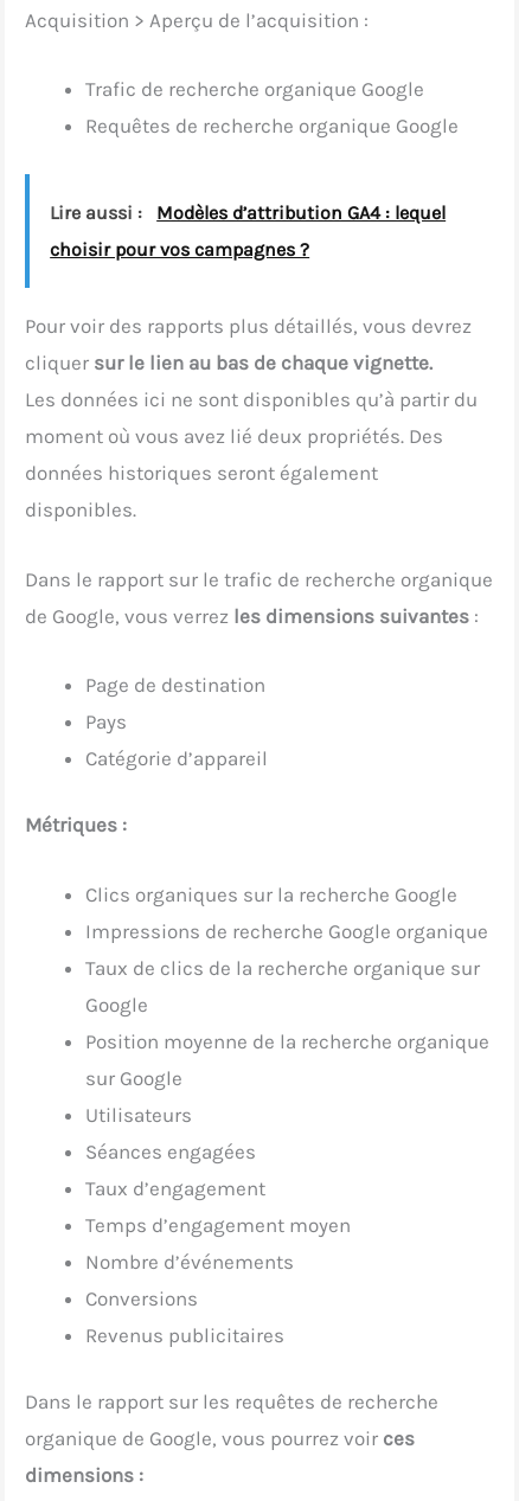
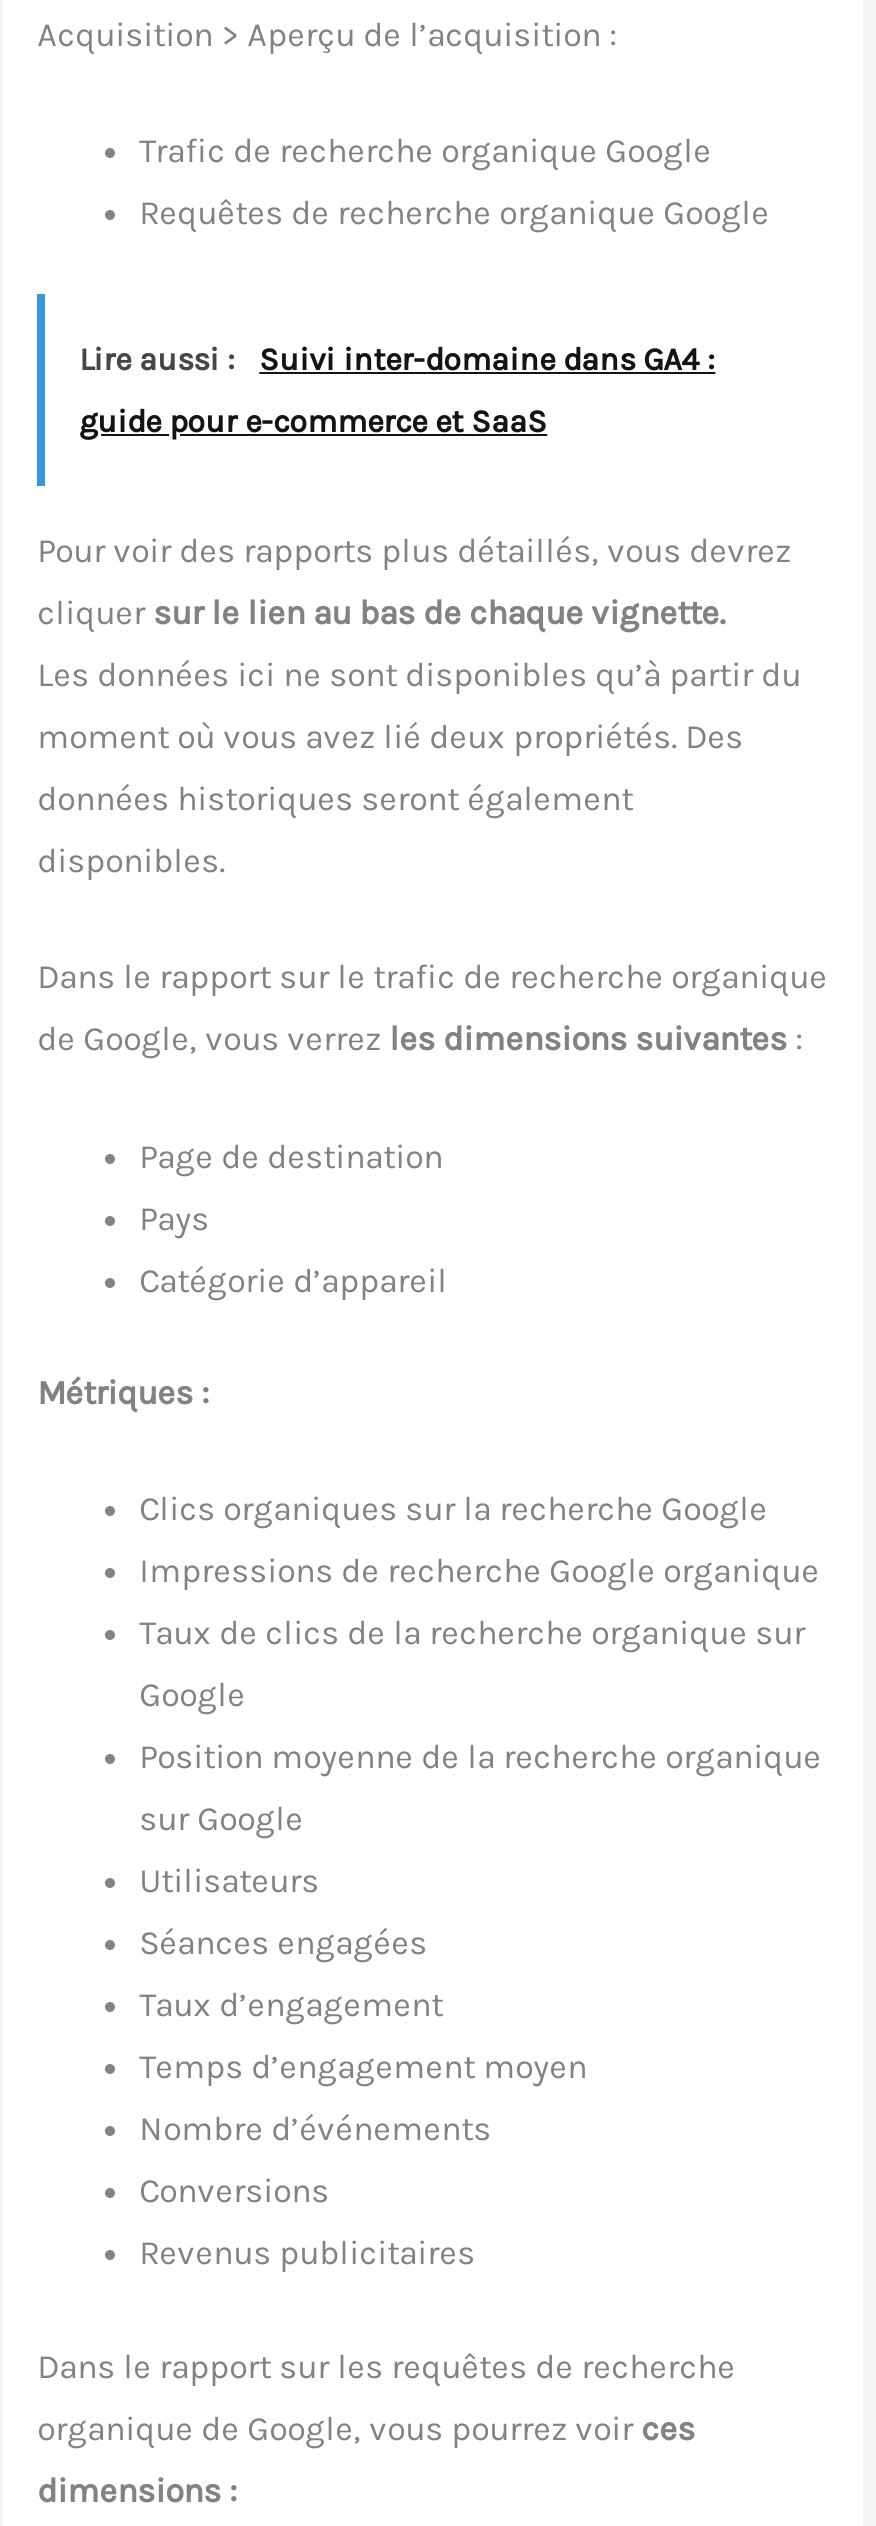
- Lire aussi : Modèles d’attribution GA4 : lequel
+ Lire aussi : Suivi inter-domaine dans GA4 :

- choisir pour vos campagnes ?
+ guide pour e-commerce et SaaS
